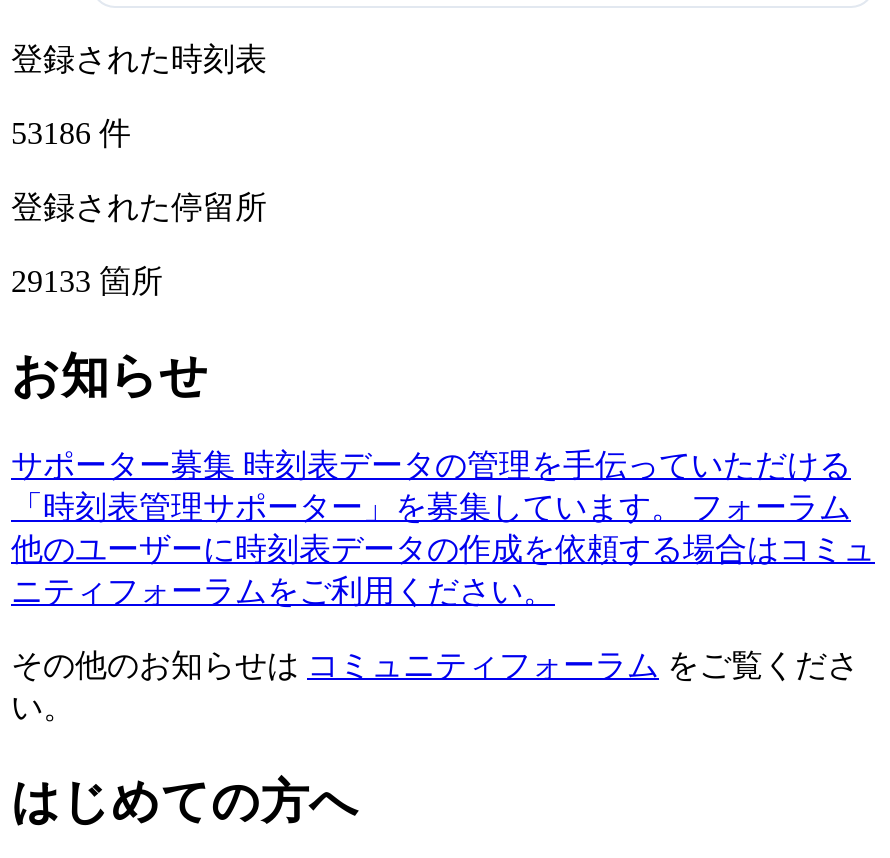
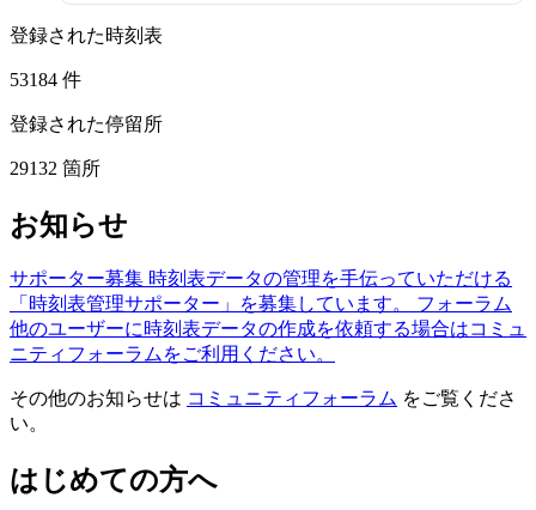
- 53186件
+ 53184件

- 29133箇所
+ 29132箇所
